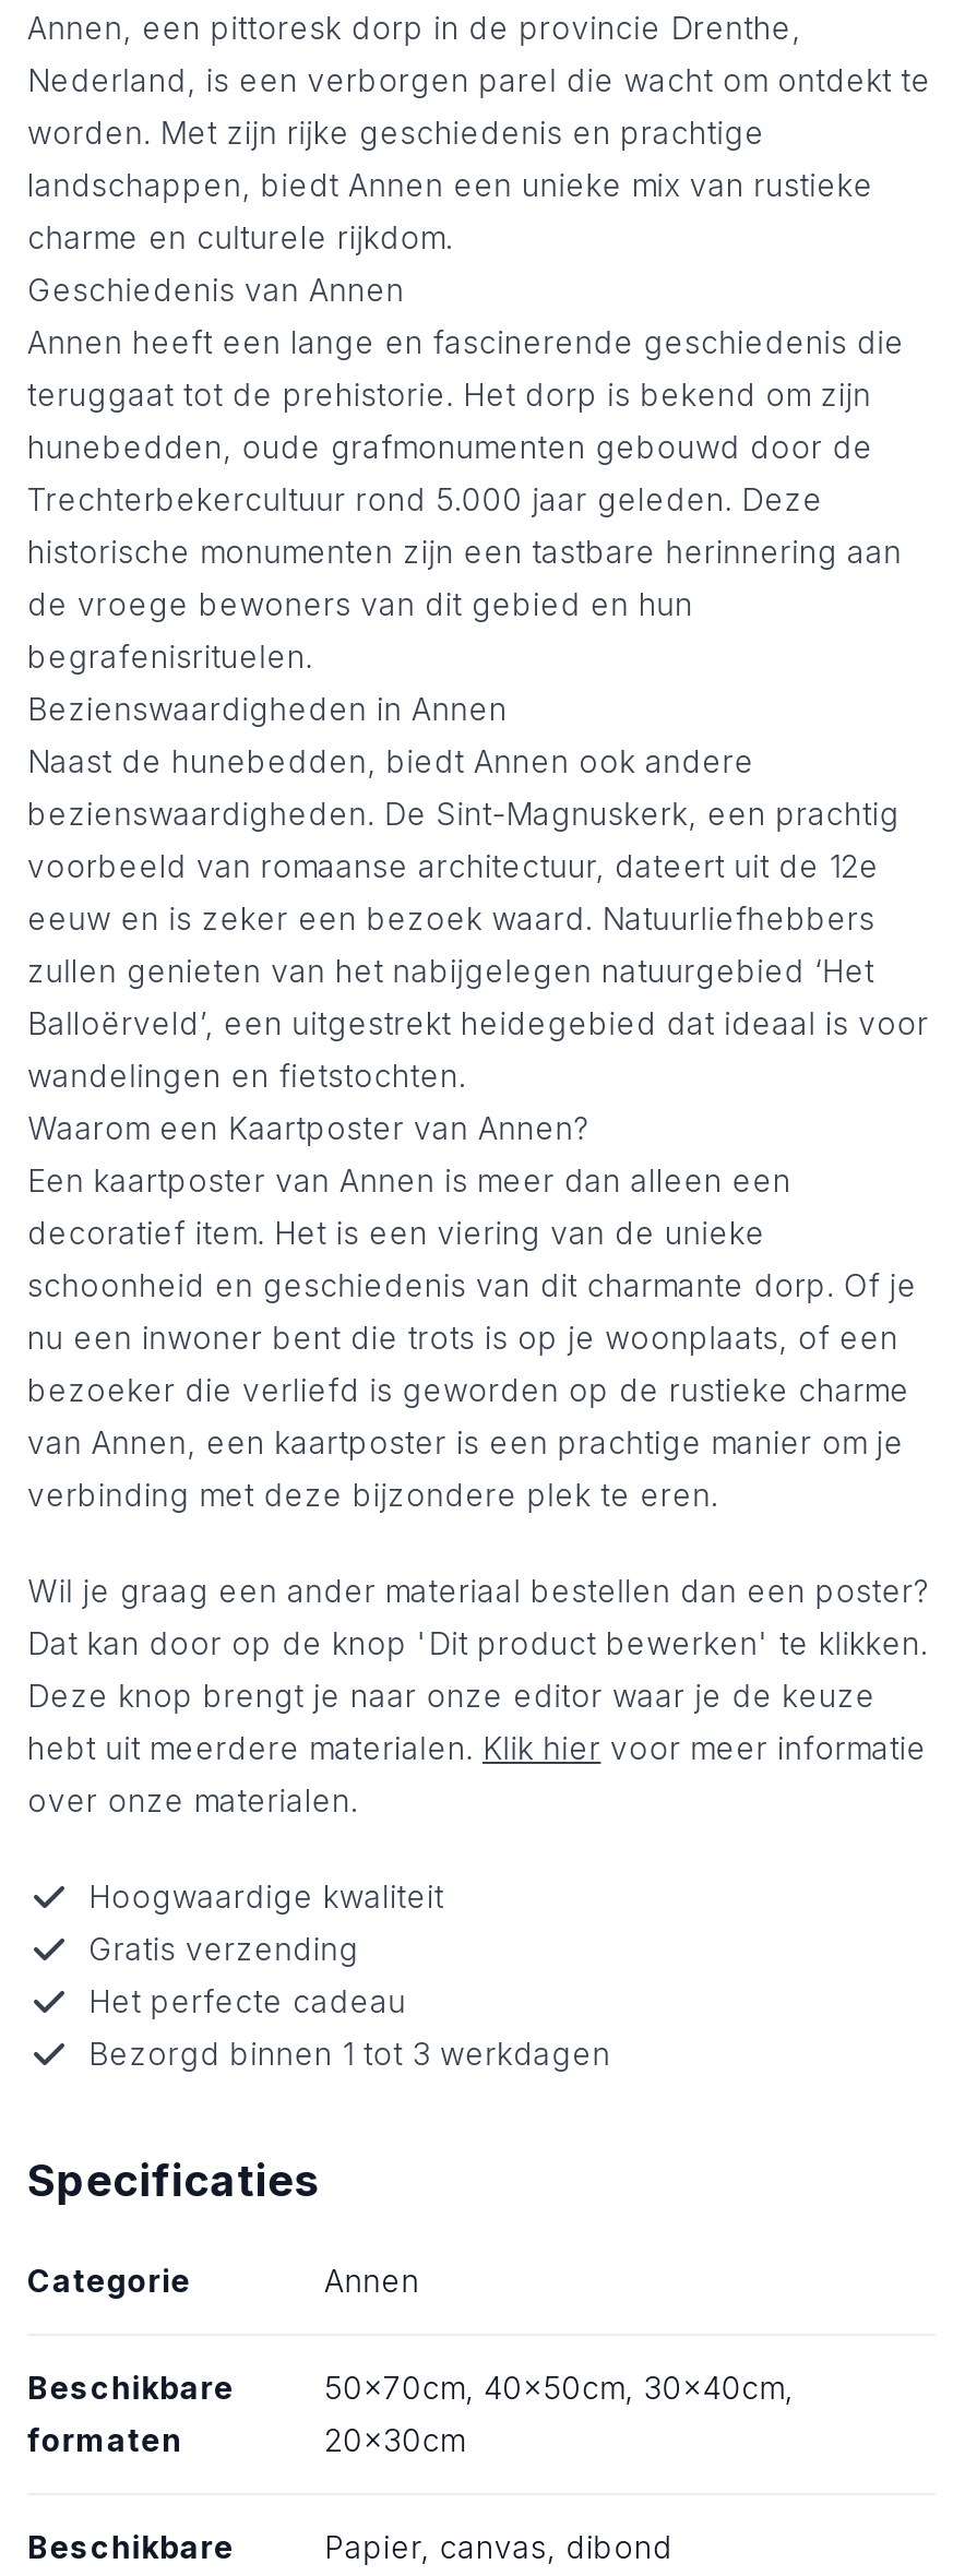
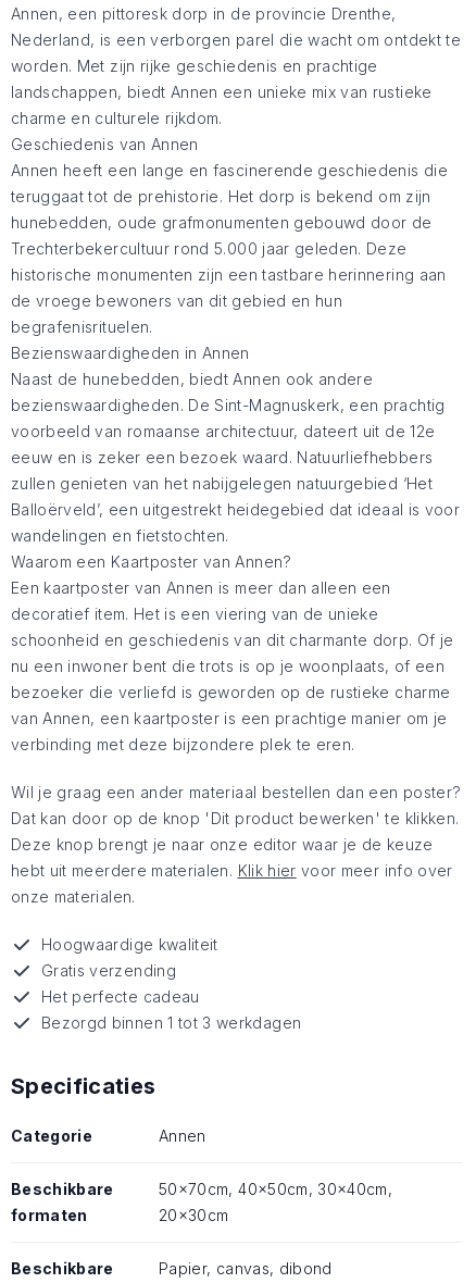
- hebt uit meerdere materialen. Klik hier voor meer informatie
- over onze materialen.
+ hebt uit meerdere materialen. Klik hier voor meer info over
+ onze materialen.
